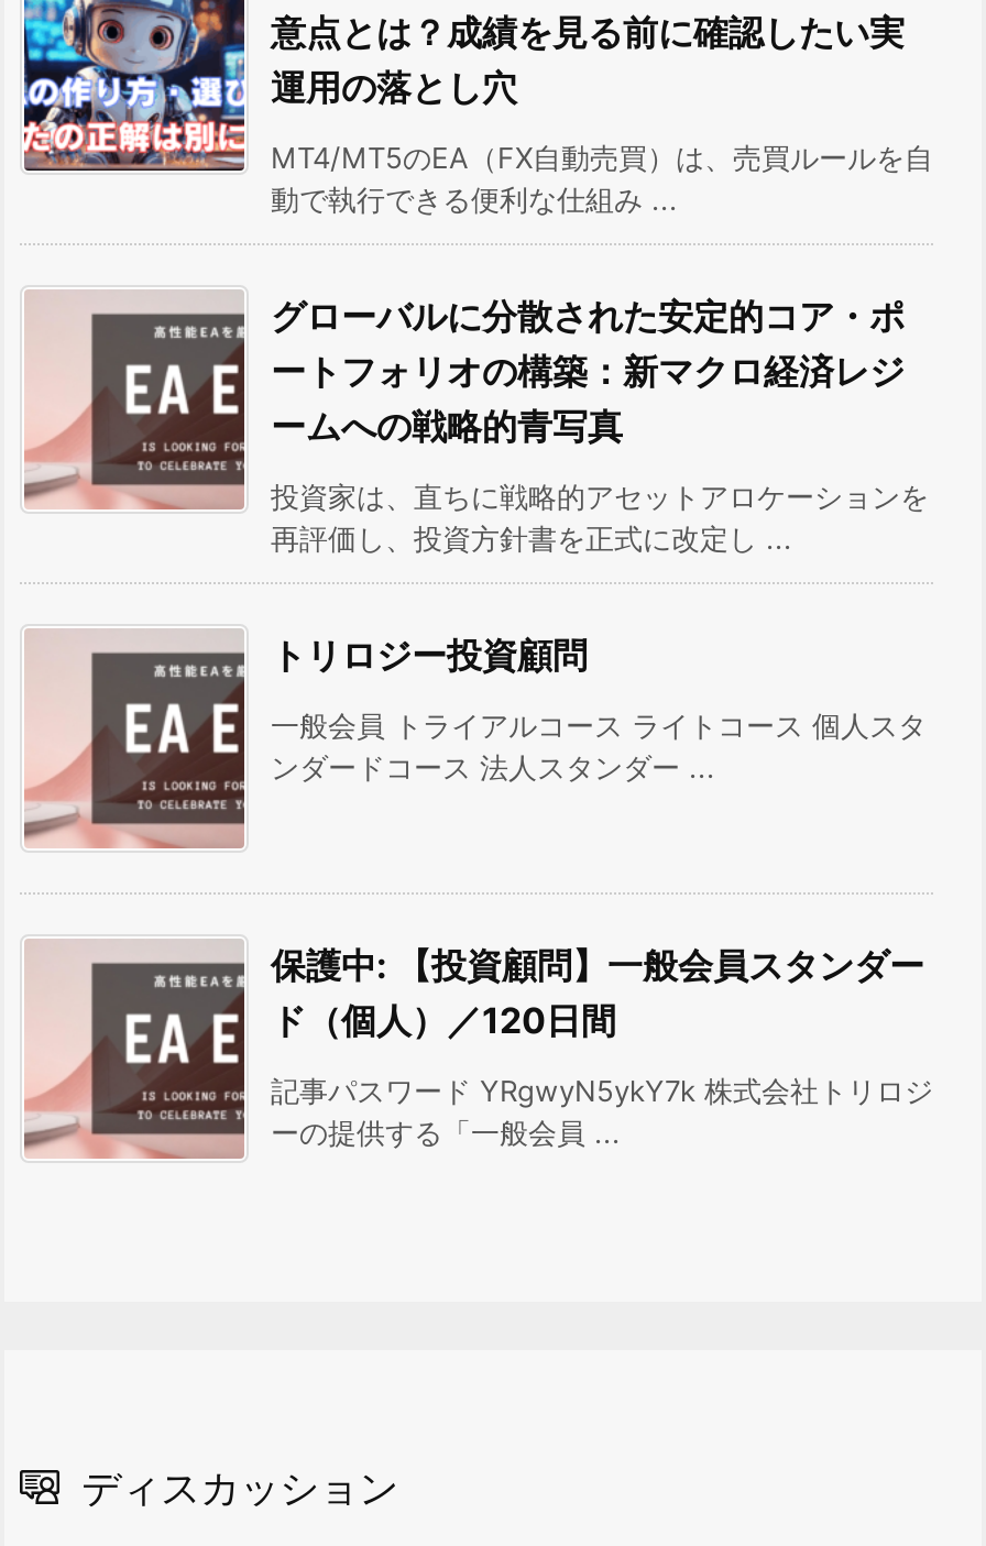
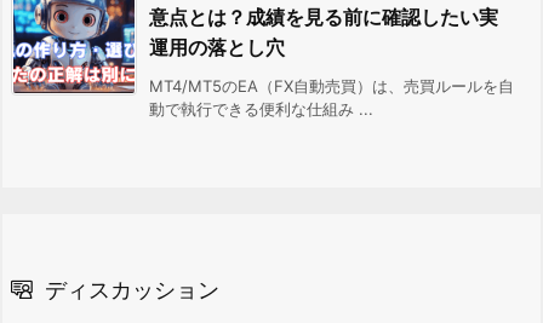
- [image]
- グローバルに分散された安定的コア・ポ
- ートフォリオの構築：新マクロ経済レジ
- ームへの戦略的青写真
- 投資家は、直ちに戦略的アセットアロケーションを
- 再評価し、投資方針書を正式に改定し ...
- トリロジー投資顧問
- 一般会員 トライアルコース ライトコース 個人スタ
- ンダードコース 法人スタンダー ...

- [image]

- [image]
- 保護中: 【投資顧問】一般会員スタンダー
- ド（個人）／120日間
- 記事パスワード YRgwyN5ykY7k 株式会社トリロジ
- ーの提供する「一般会員 ...
